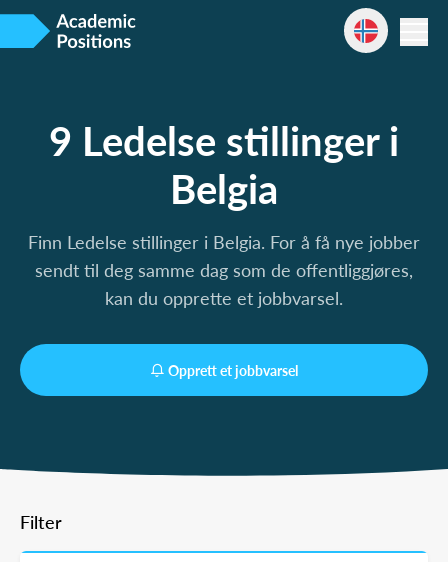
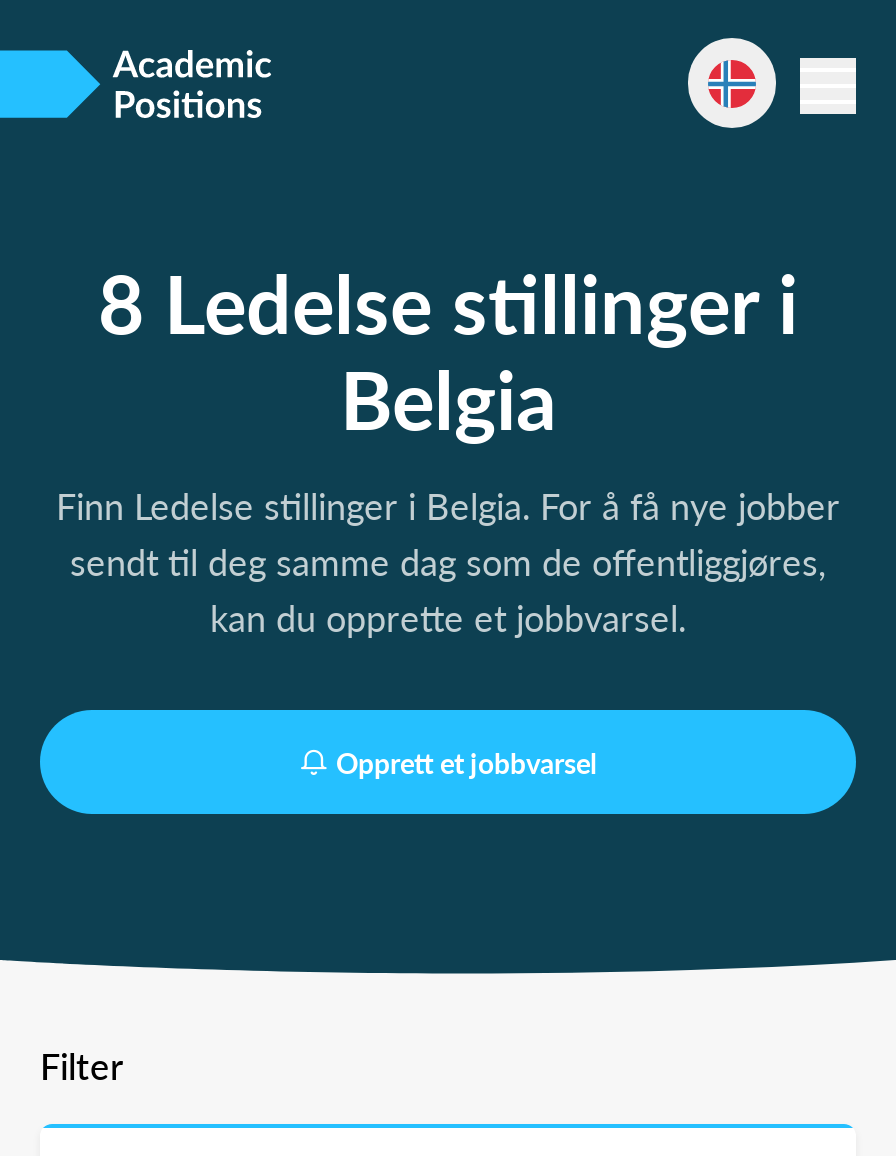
- 9 Ledelse stillinger i
+ 8 Ledelse stillinger i
